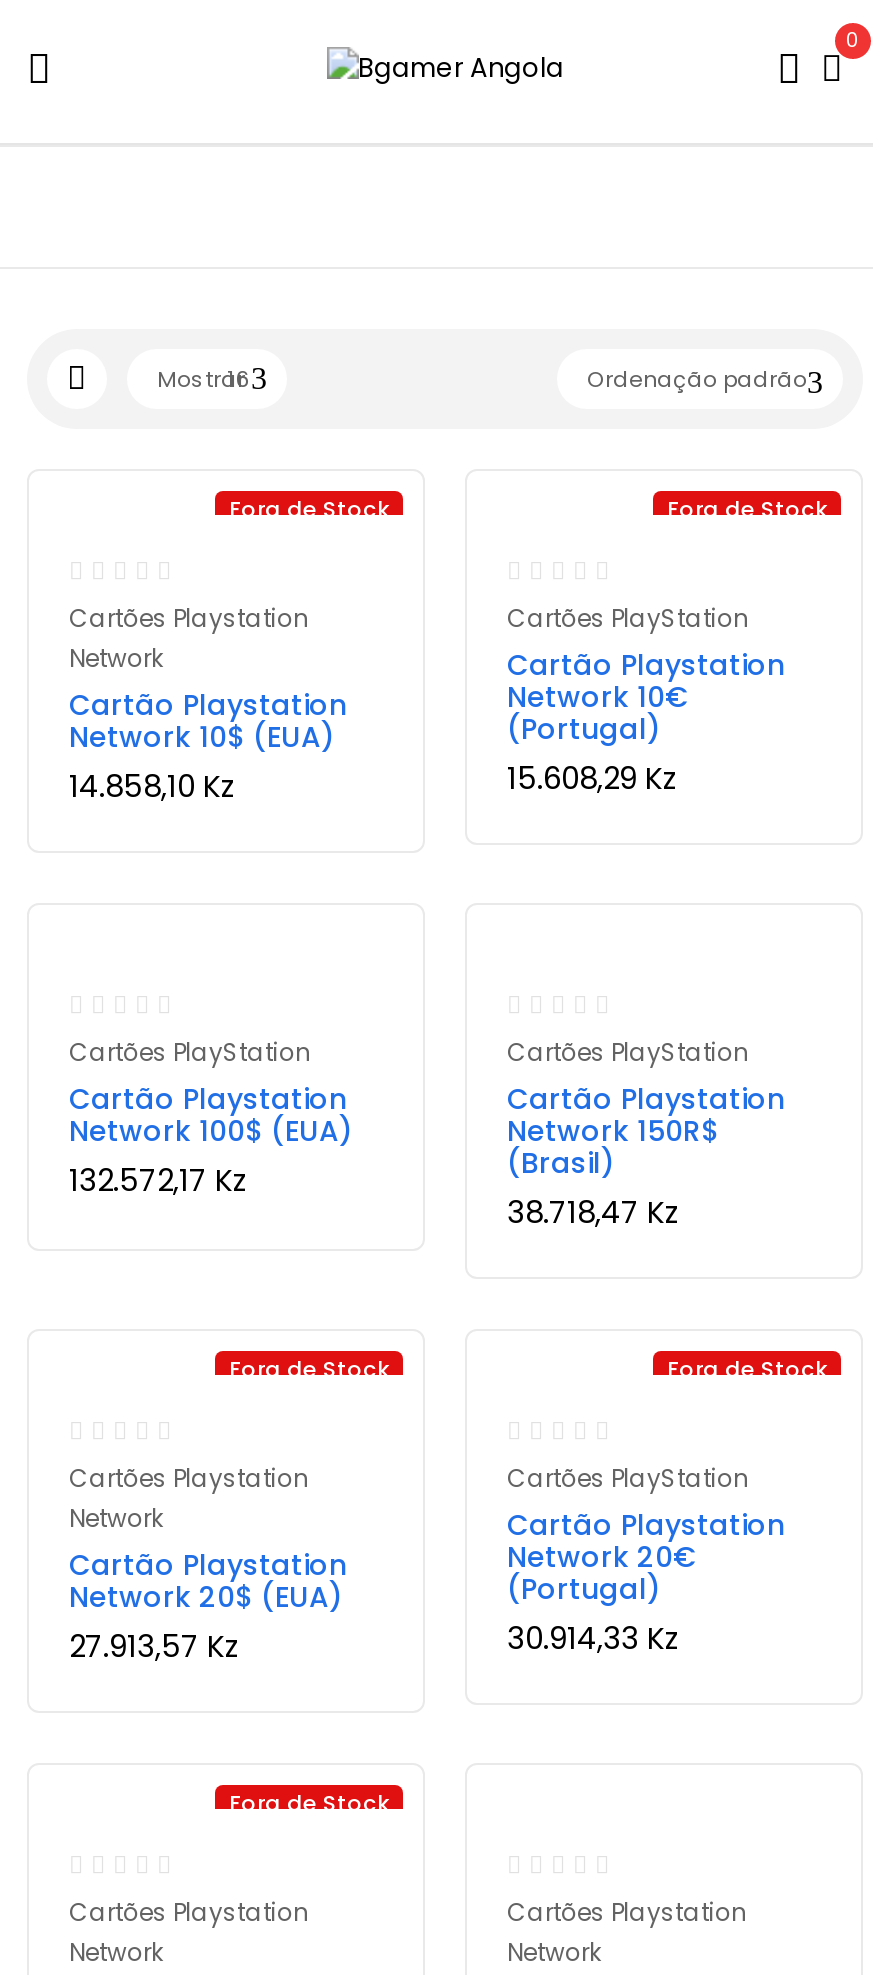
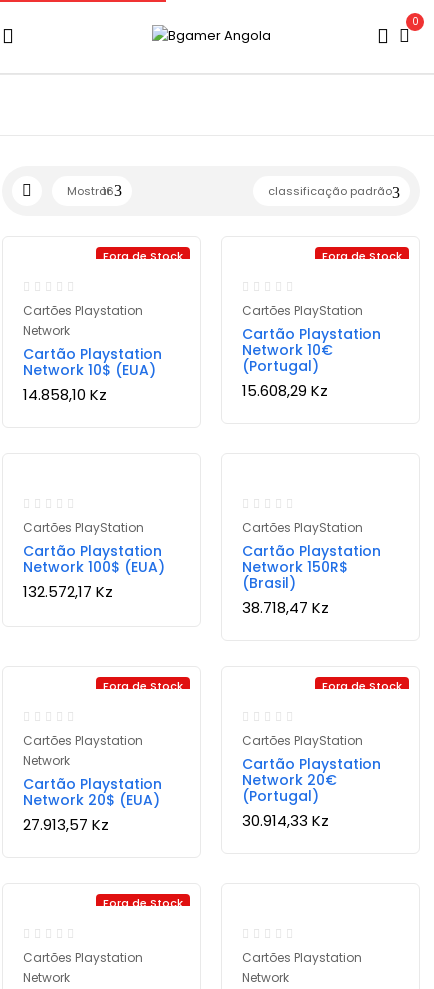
- Ordenação padrão
+ classificação padrão
